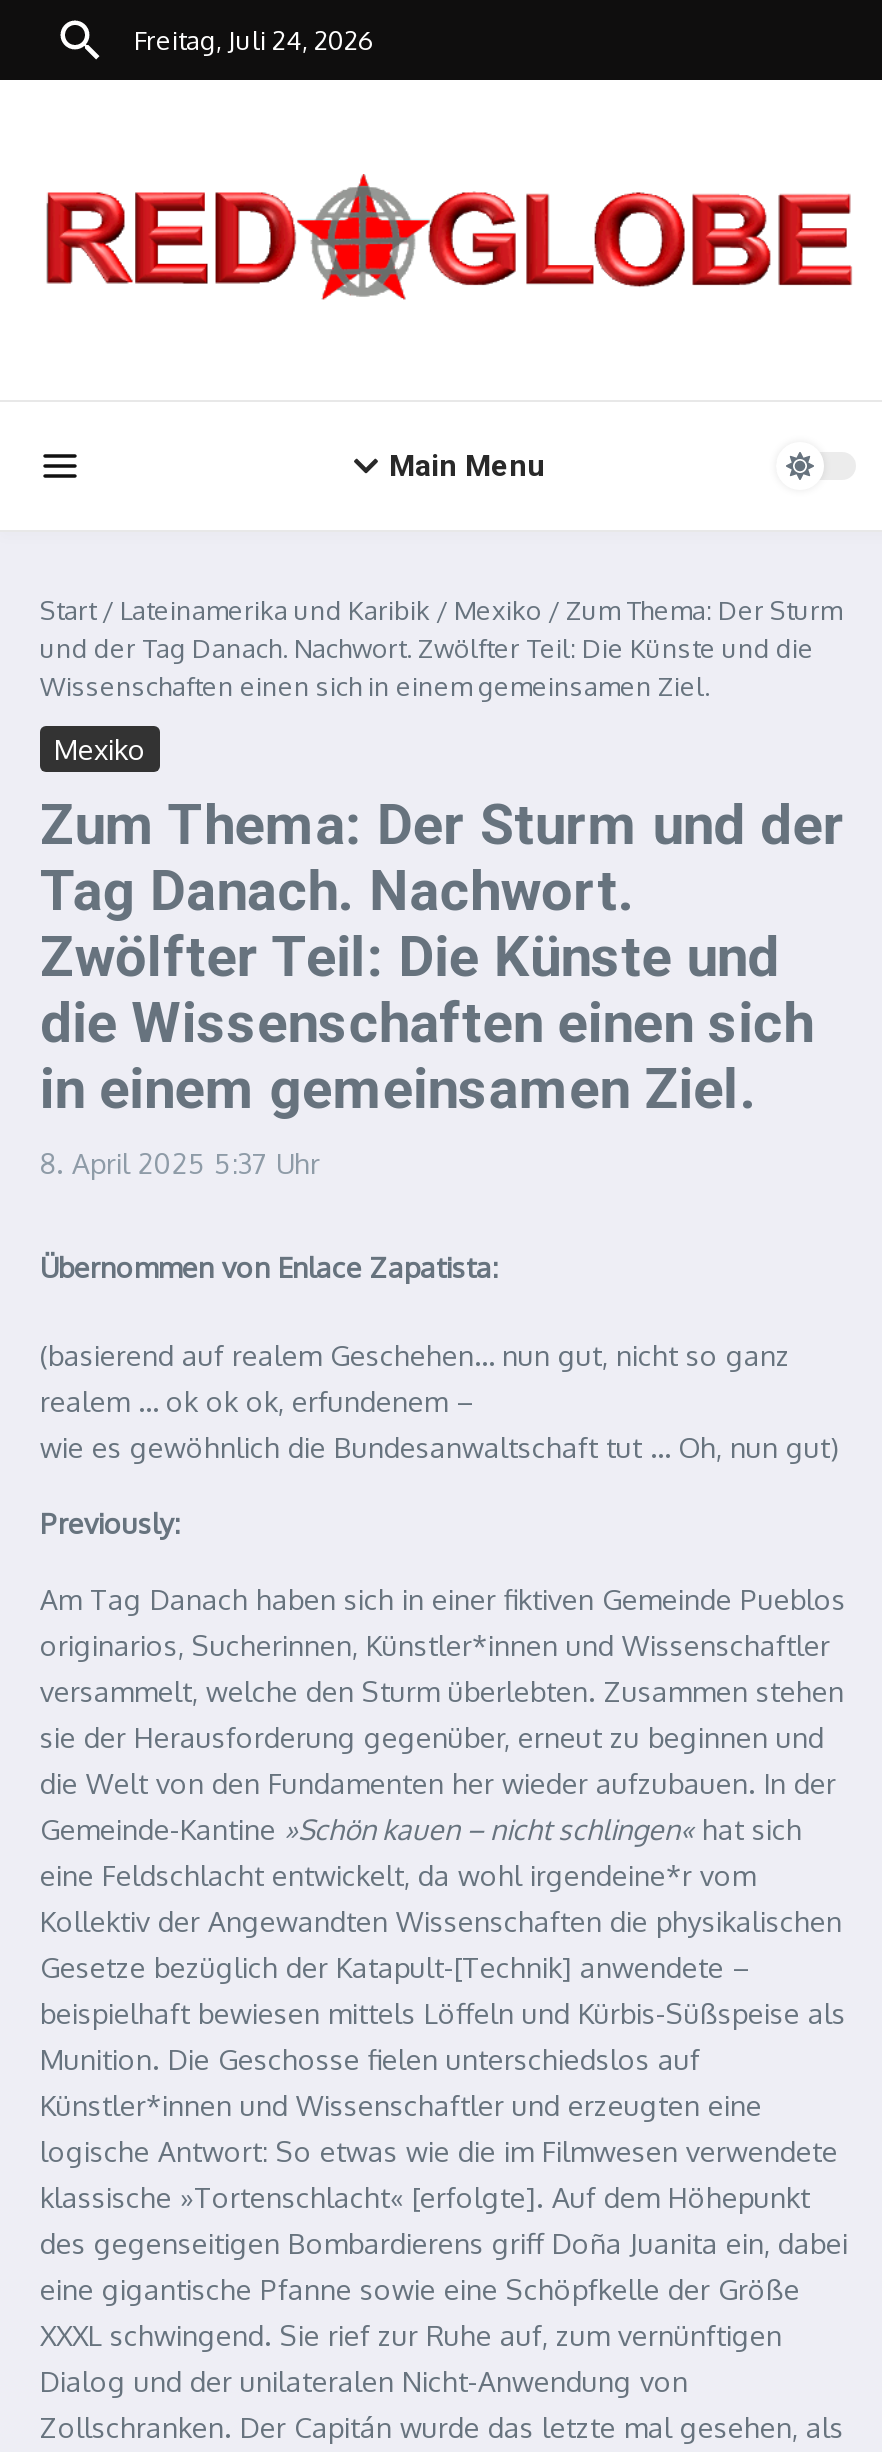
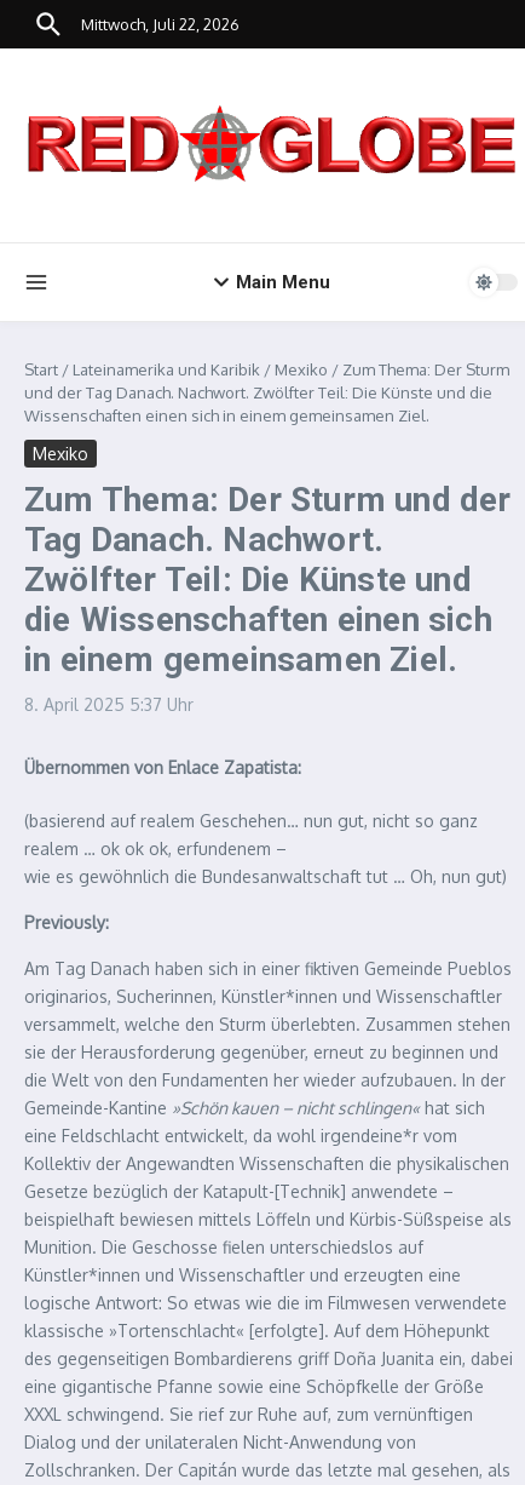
- Freitag, Juli 24, 2026
+ Mittwoch, Juli 22, 2026
